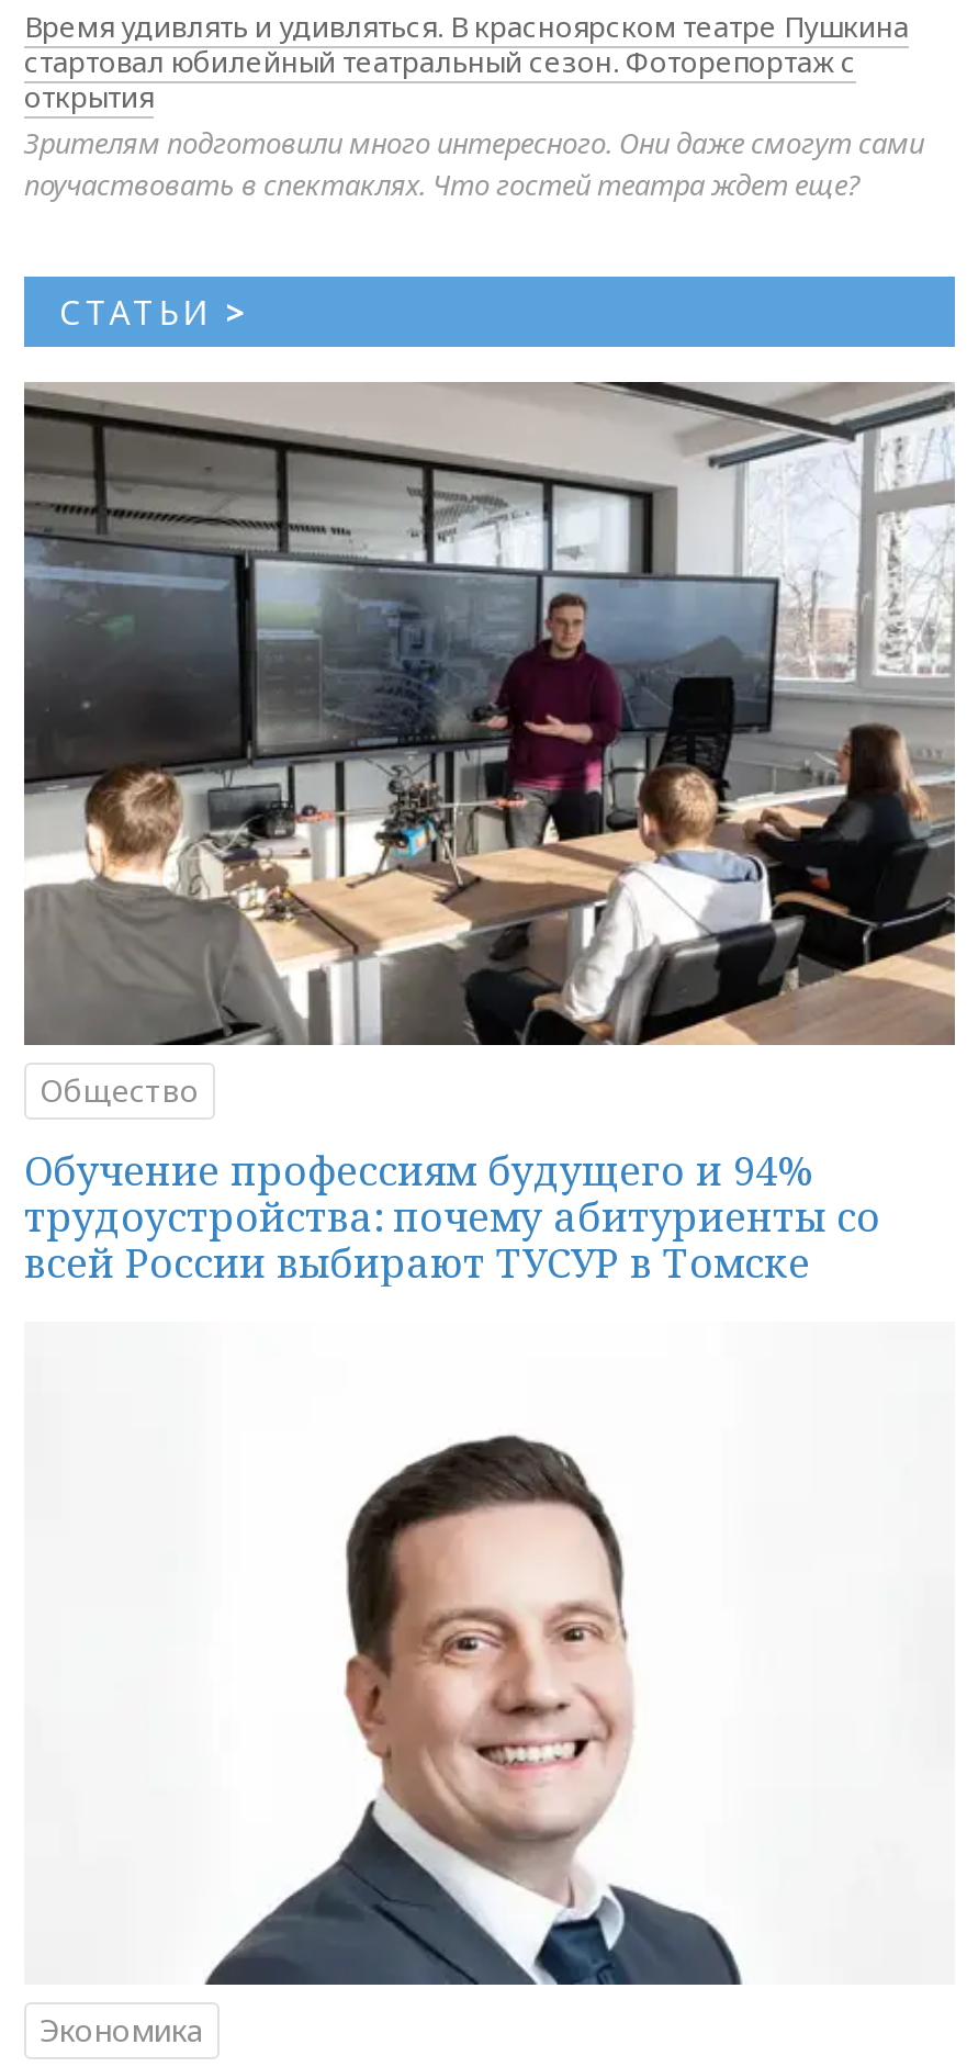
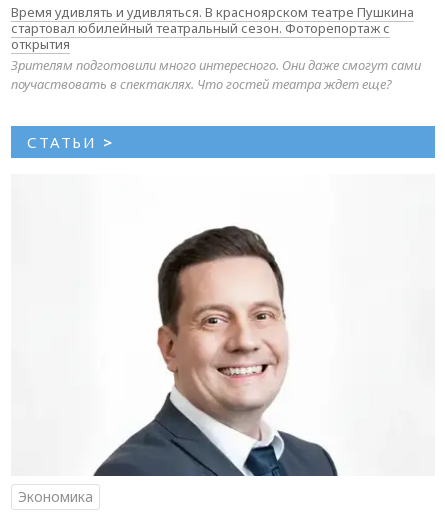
- [image]
- Общество
- Обучение профессиям будущего и 94%
- трудоустройства: почему абитуриенты со
- всей России выбирают ТУСУР в Томске
